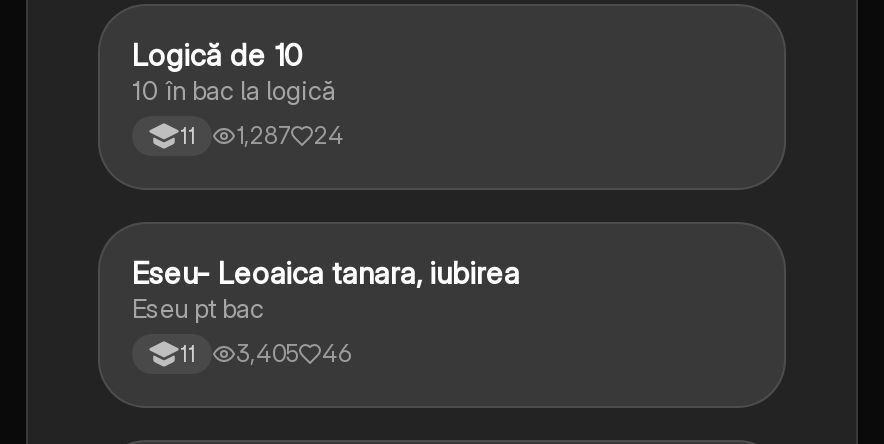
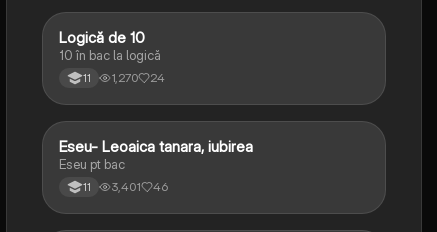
- 11 1,287 24
+ 11 1,270 24

- 11 3,405 46
+ 11 3,401 46
